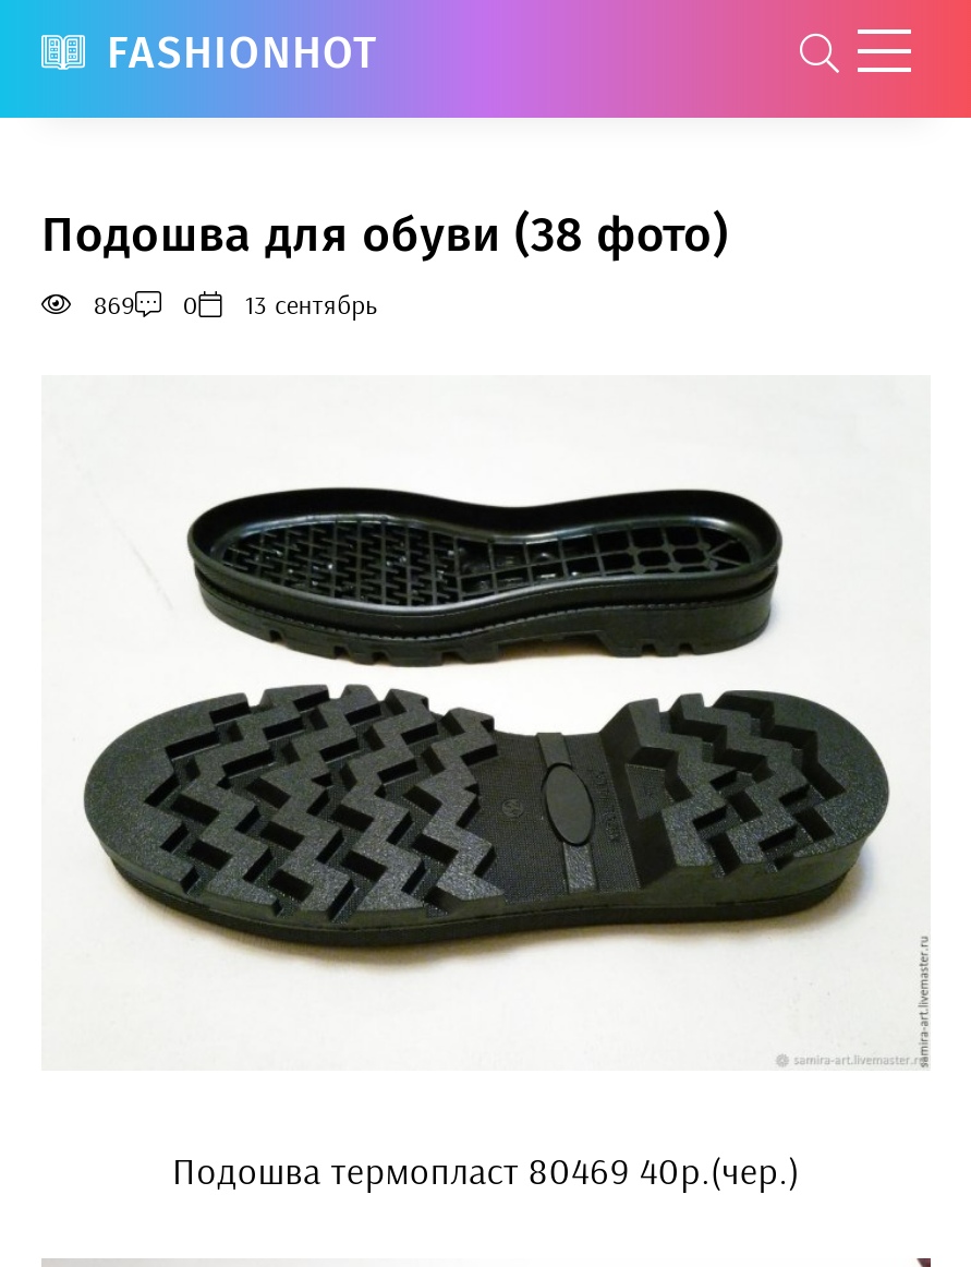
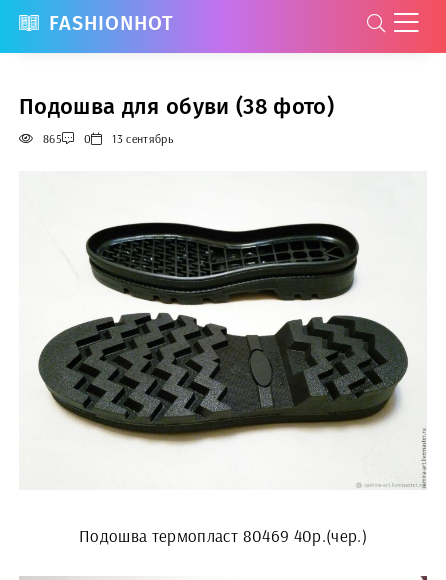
- 869 0 13 сентябрь
+ 865 0 13 сентябрь
